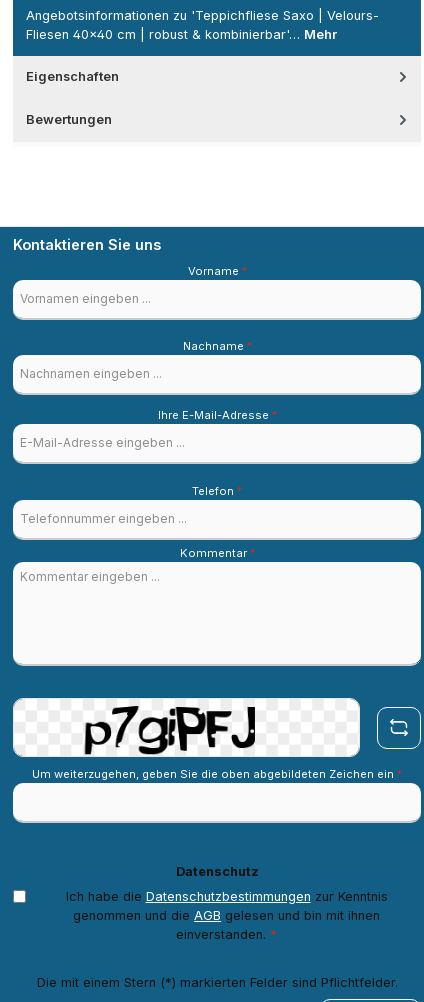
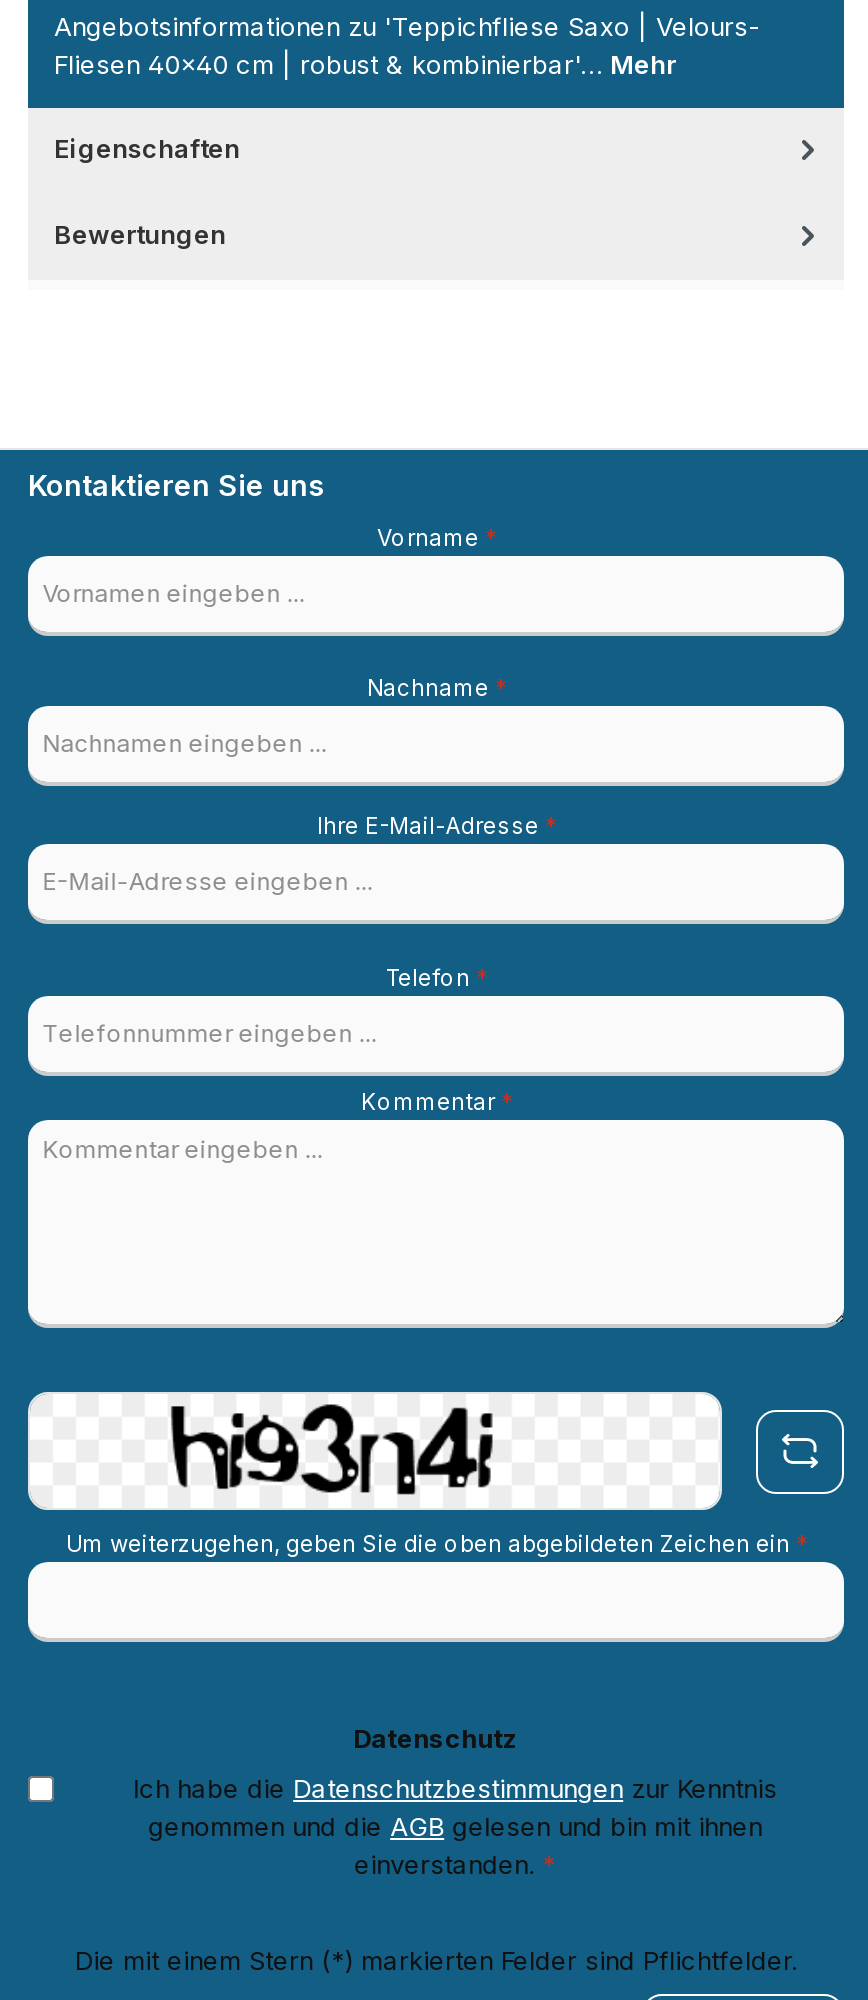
- [image]
+ [image]
